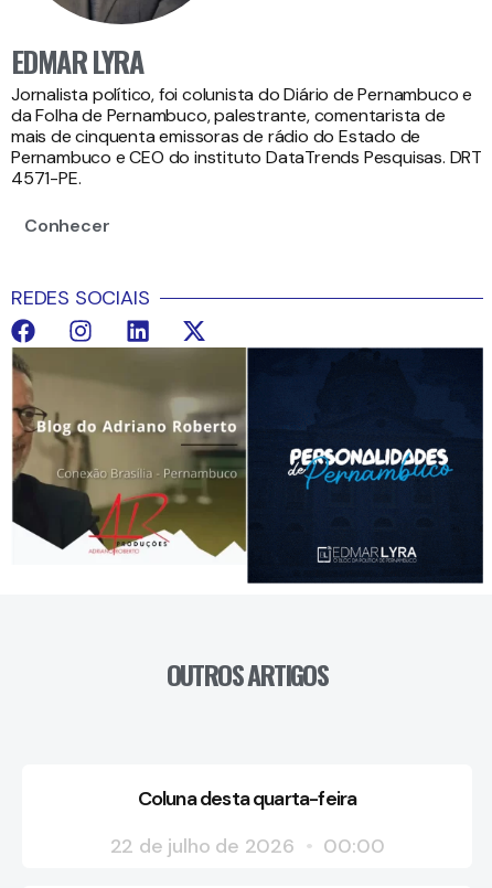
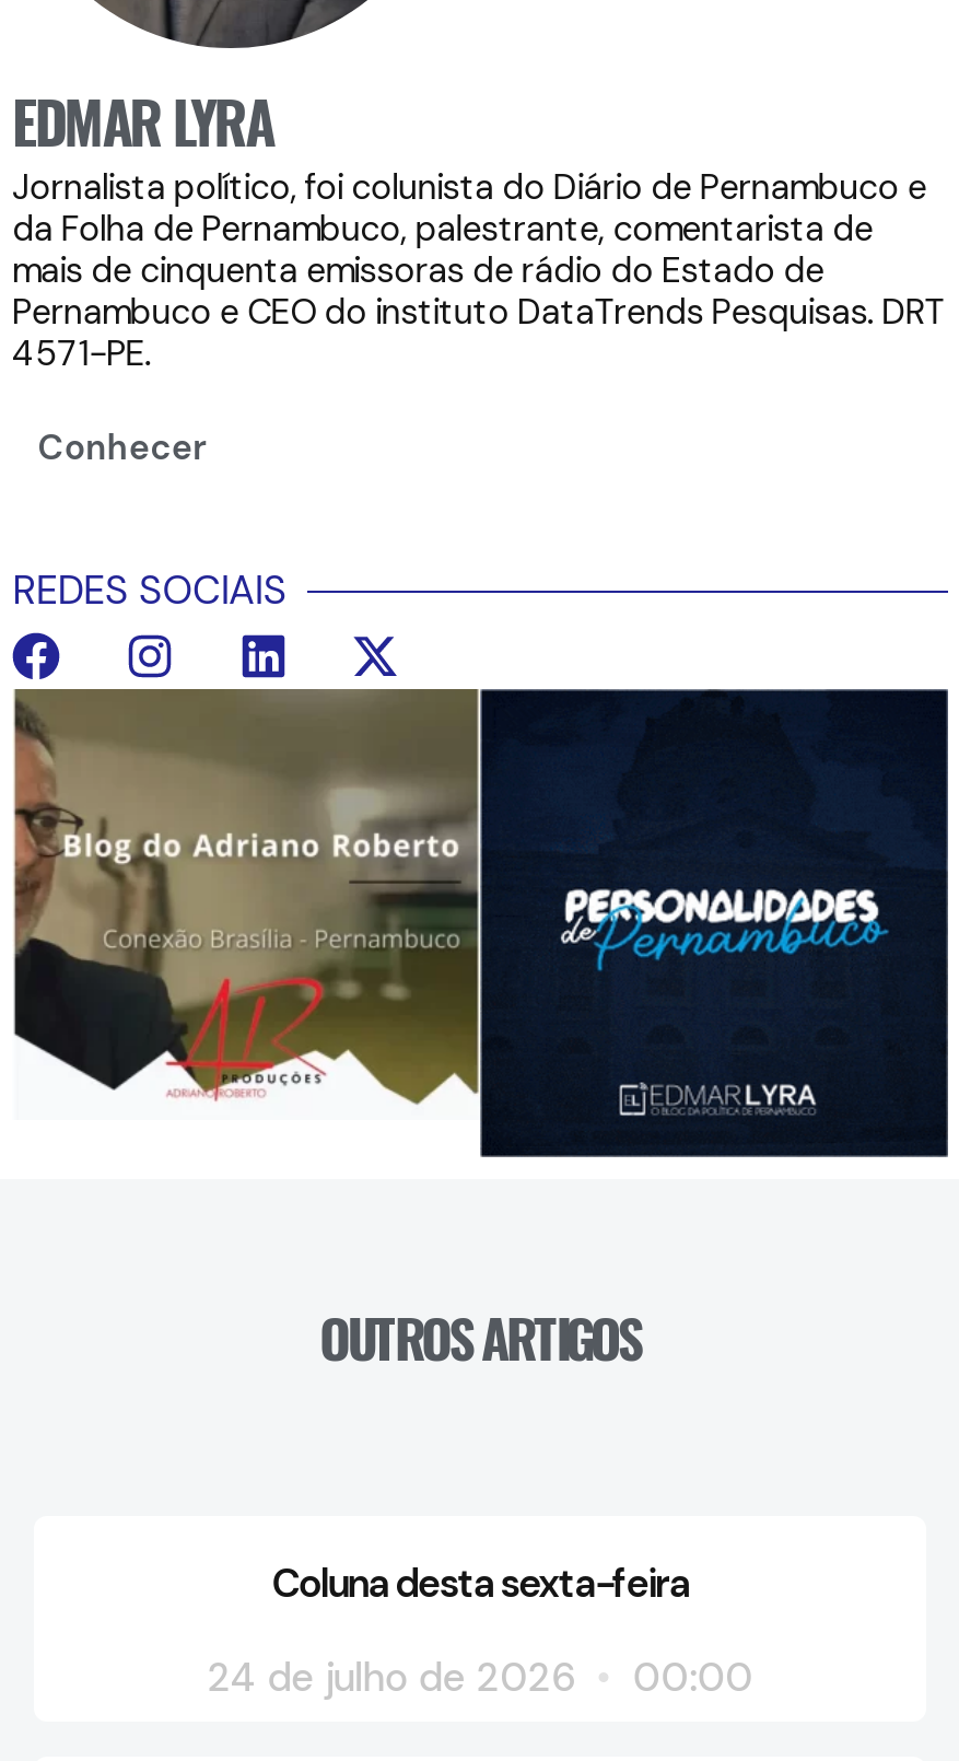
- Coluna desta quarta-feira
+ Coluna desta sexta-feira

- 22 de julho de 2026 00:00
+ 24 de julho de 2026 00:00
